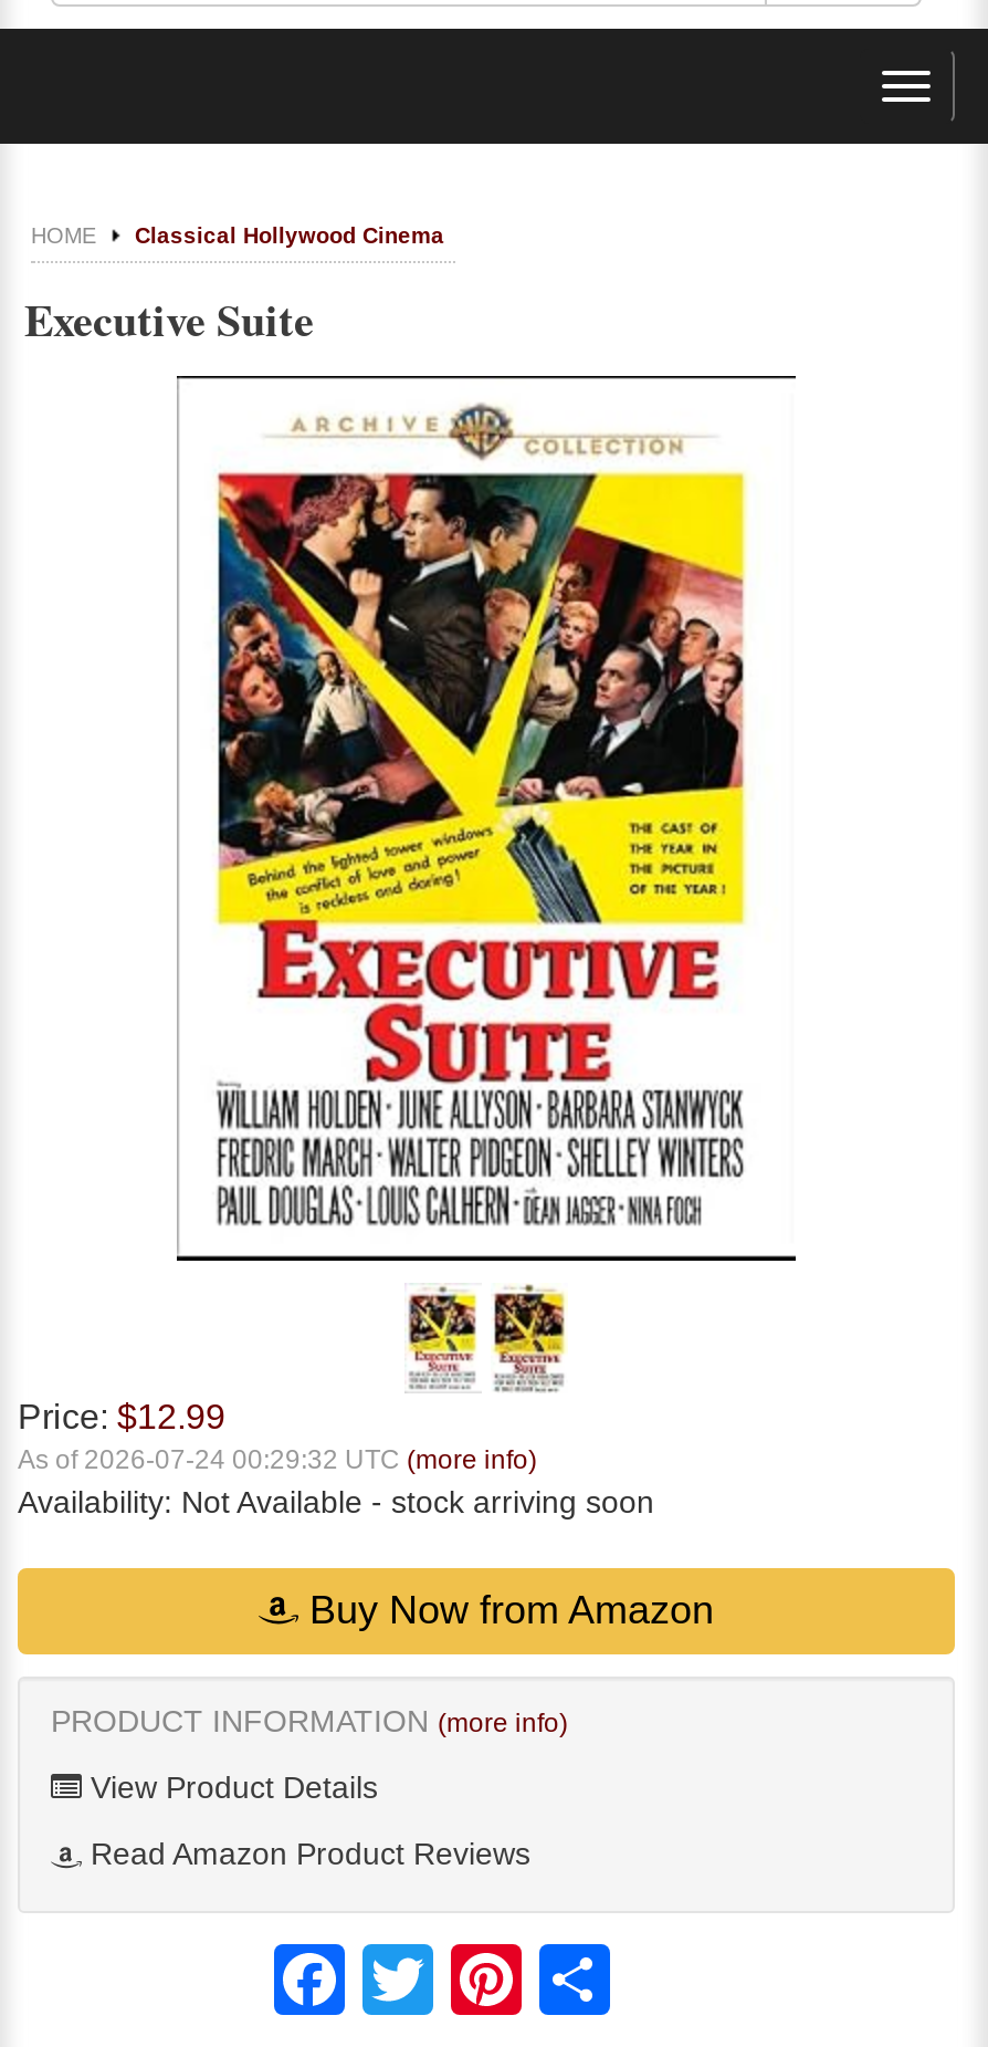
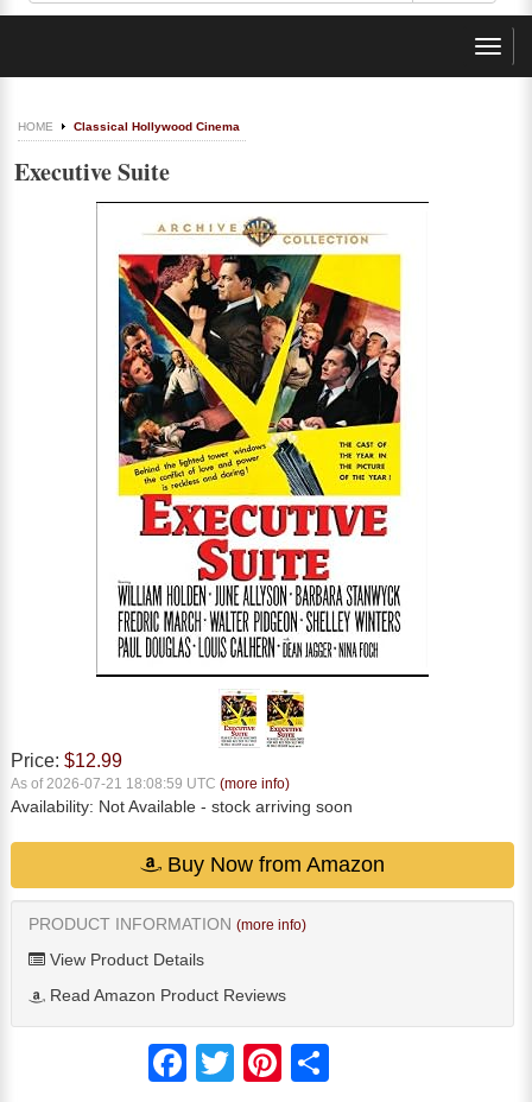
- As of 2026-07-24 00:29:32 UTC (more info)
+ As of 2026-07-21 18:08:59 UTC (more info)
